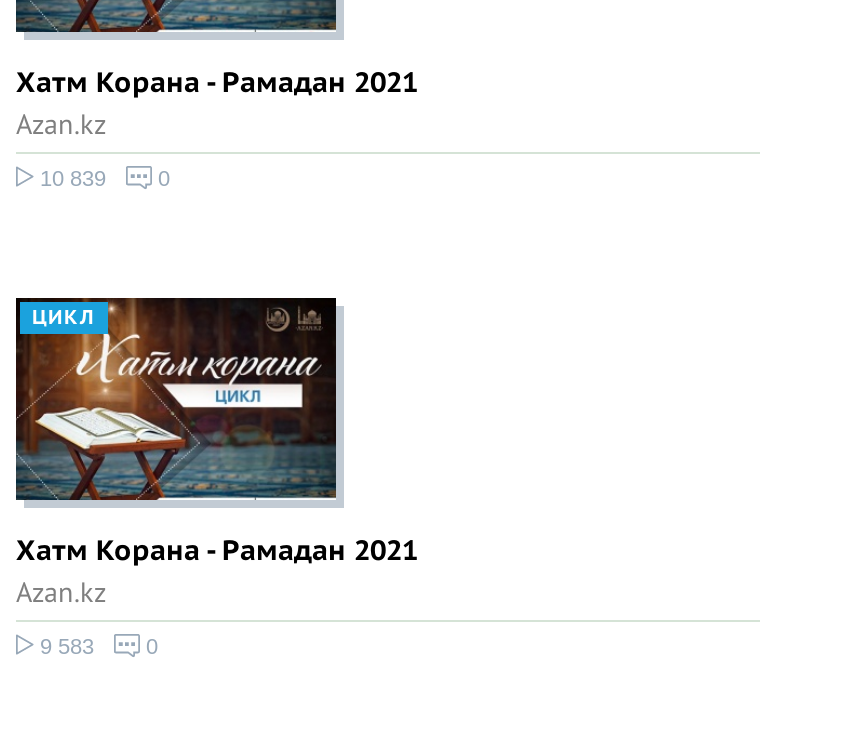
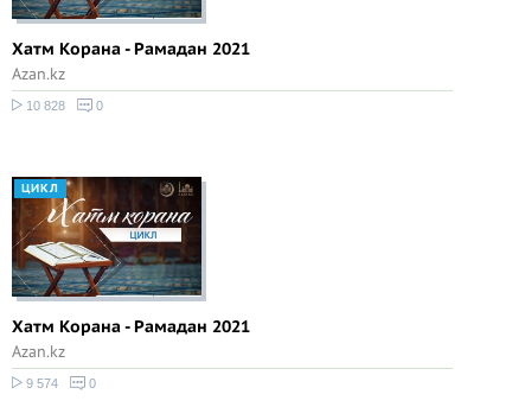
- 10 839
+ 10 828

- 9 583
+ 9 574
